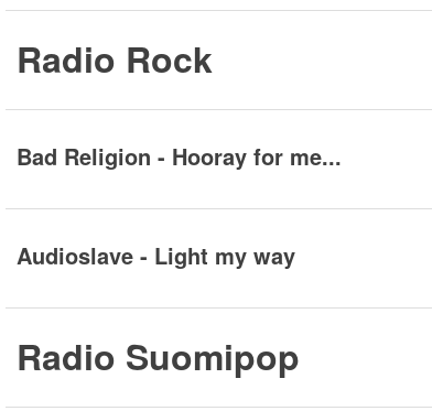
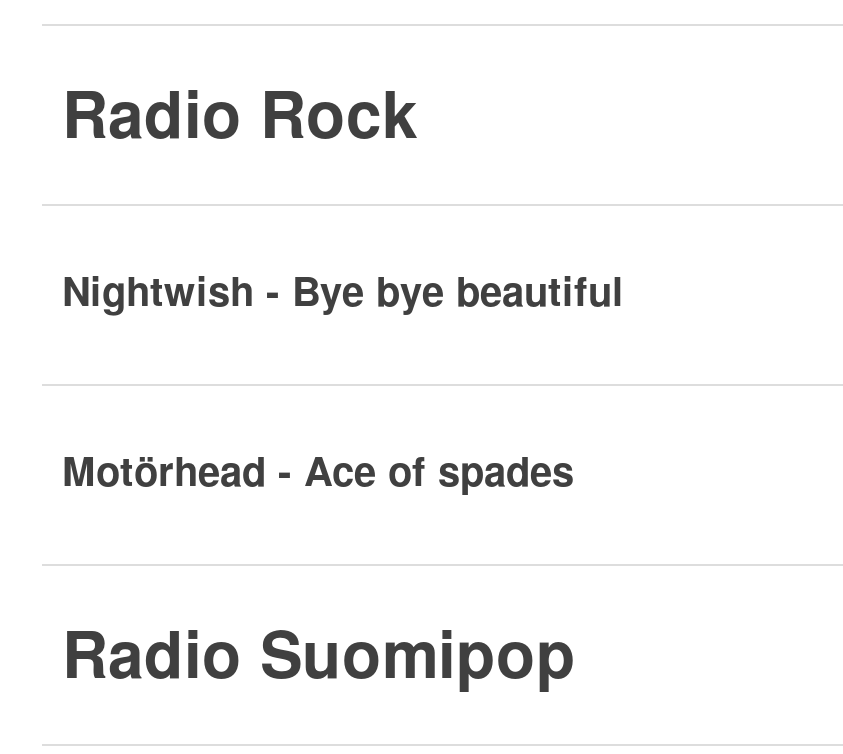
- Bad Religion - Hooray for me...
+ Nightwish - Bye bye beautiful

- Audioslave - Light my way
+ Motörhead - Ace of spades
